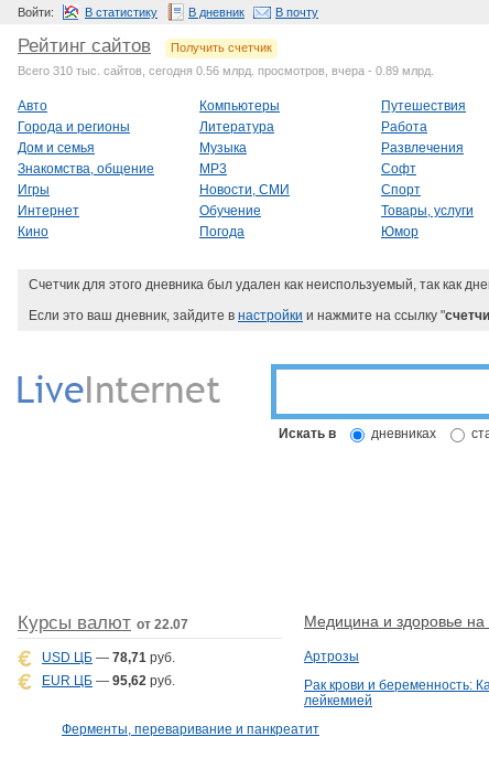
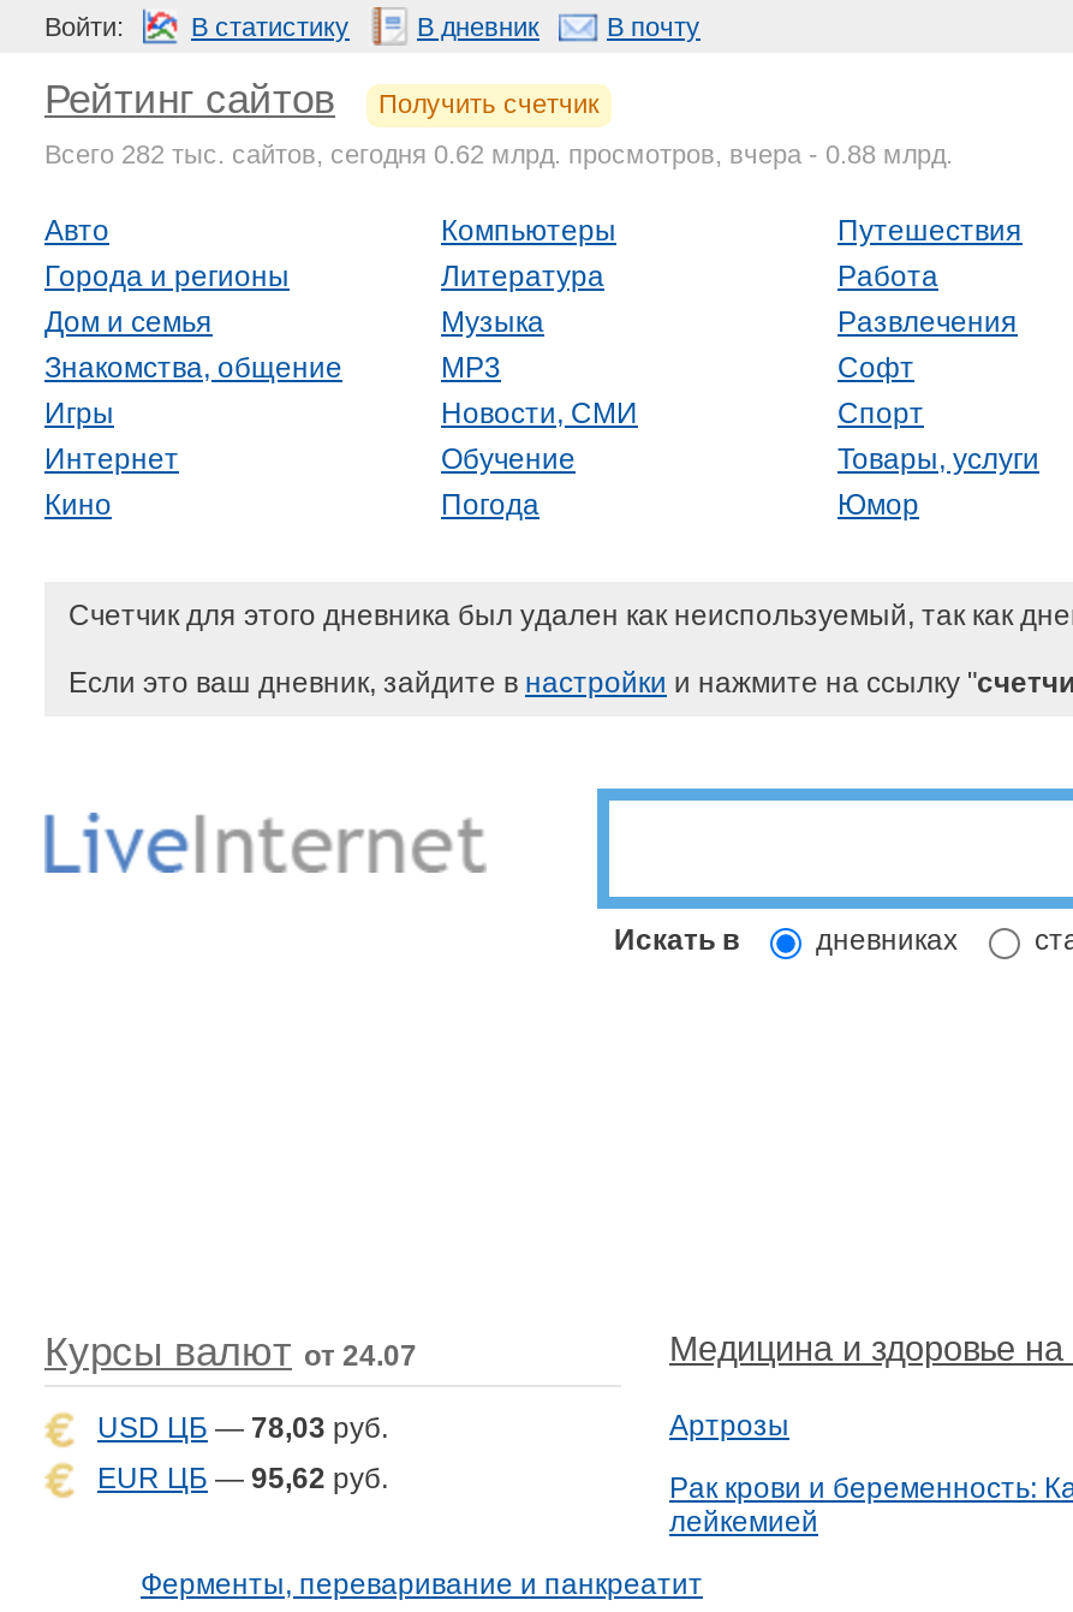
- Всего 310 тыс. сайтов, сегодня 0.56 млрд. просмотров, вчера - 0.89 млрд.
+ Всего 282 тыс. сайтов, сегодня 0.62 млрд. просмотров, вчера - 0.88 млрд.

- Курсы валют от 22.07
+ Курсы валют от 24.07

- USD ЦБ — 78,71 руб.
+ USD ЦБ — 78,03 руб.
